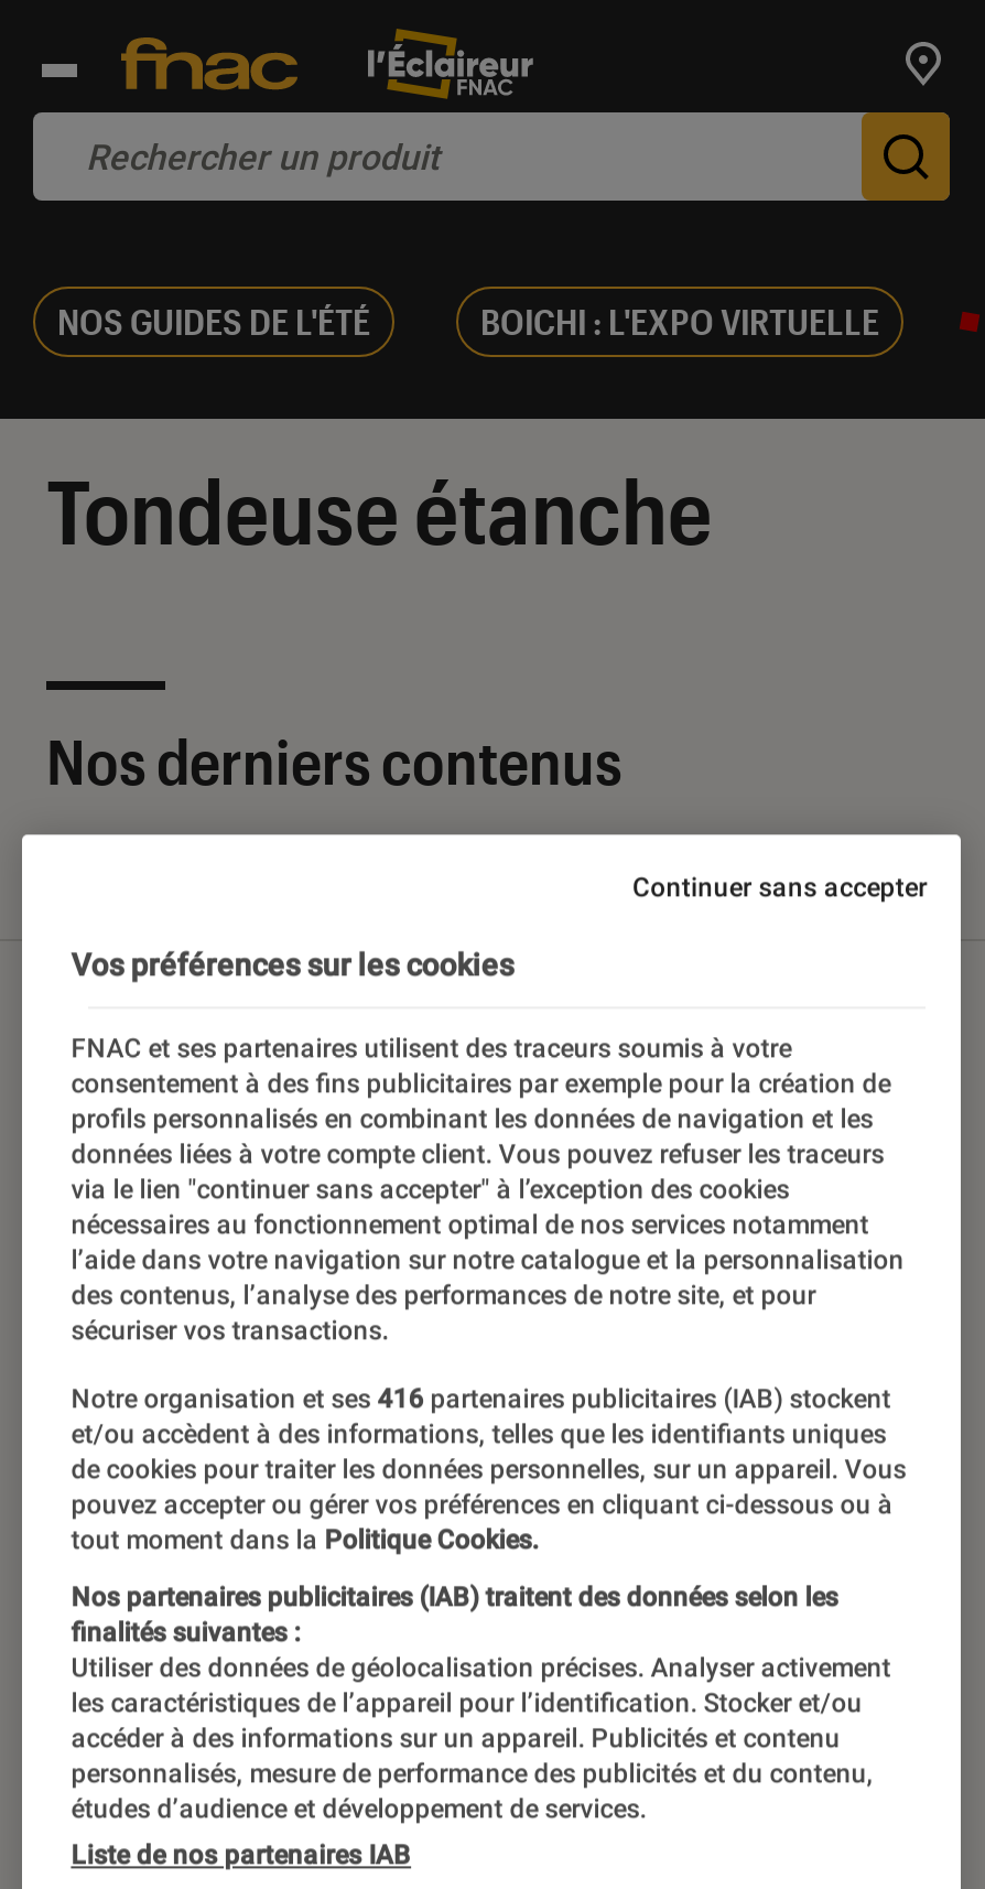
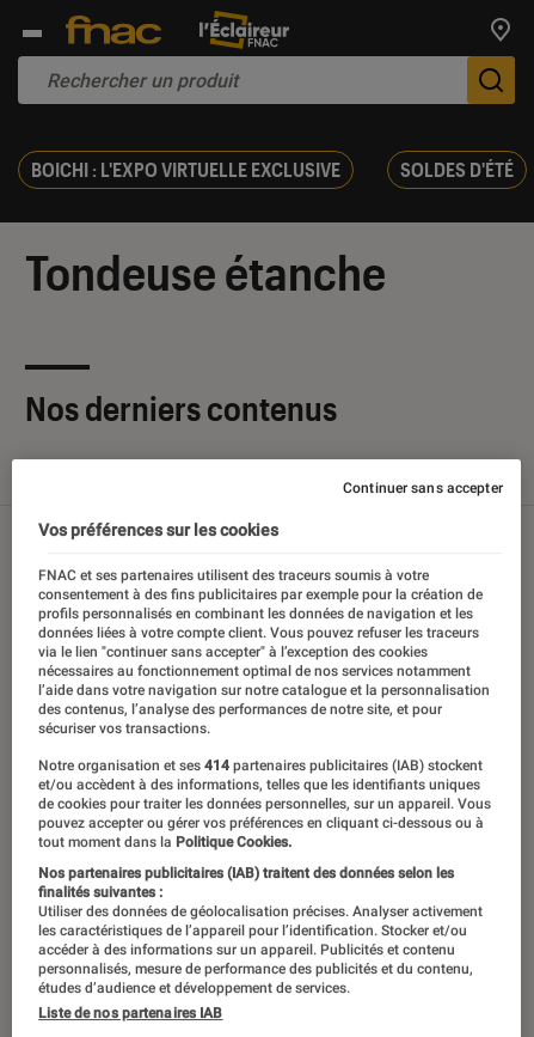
- NOS GUIDES DE L'ÉTÉ
- BOICHI : L'EXPO VIRTUELLE
+ BOICHI : L'EXPO VIRTUELLE EXCLUSIVE
+ SOLDES D'ÉTÉ

- Notre organisation et ses 416 partenaires publicitaires (IAB) stockent
+ Notre organisation et ses 414 partenaires publicitaires (IAB) stockent
